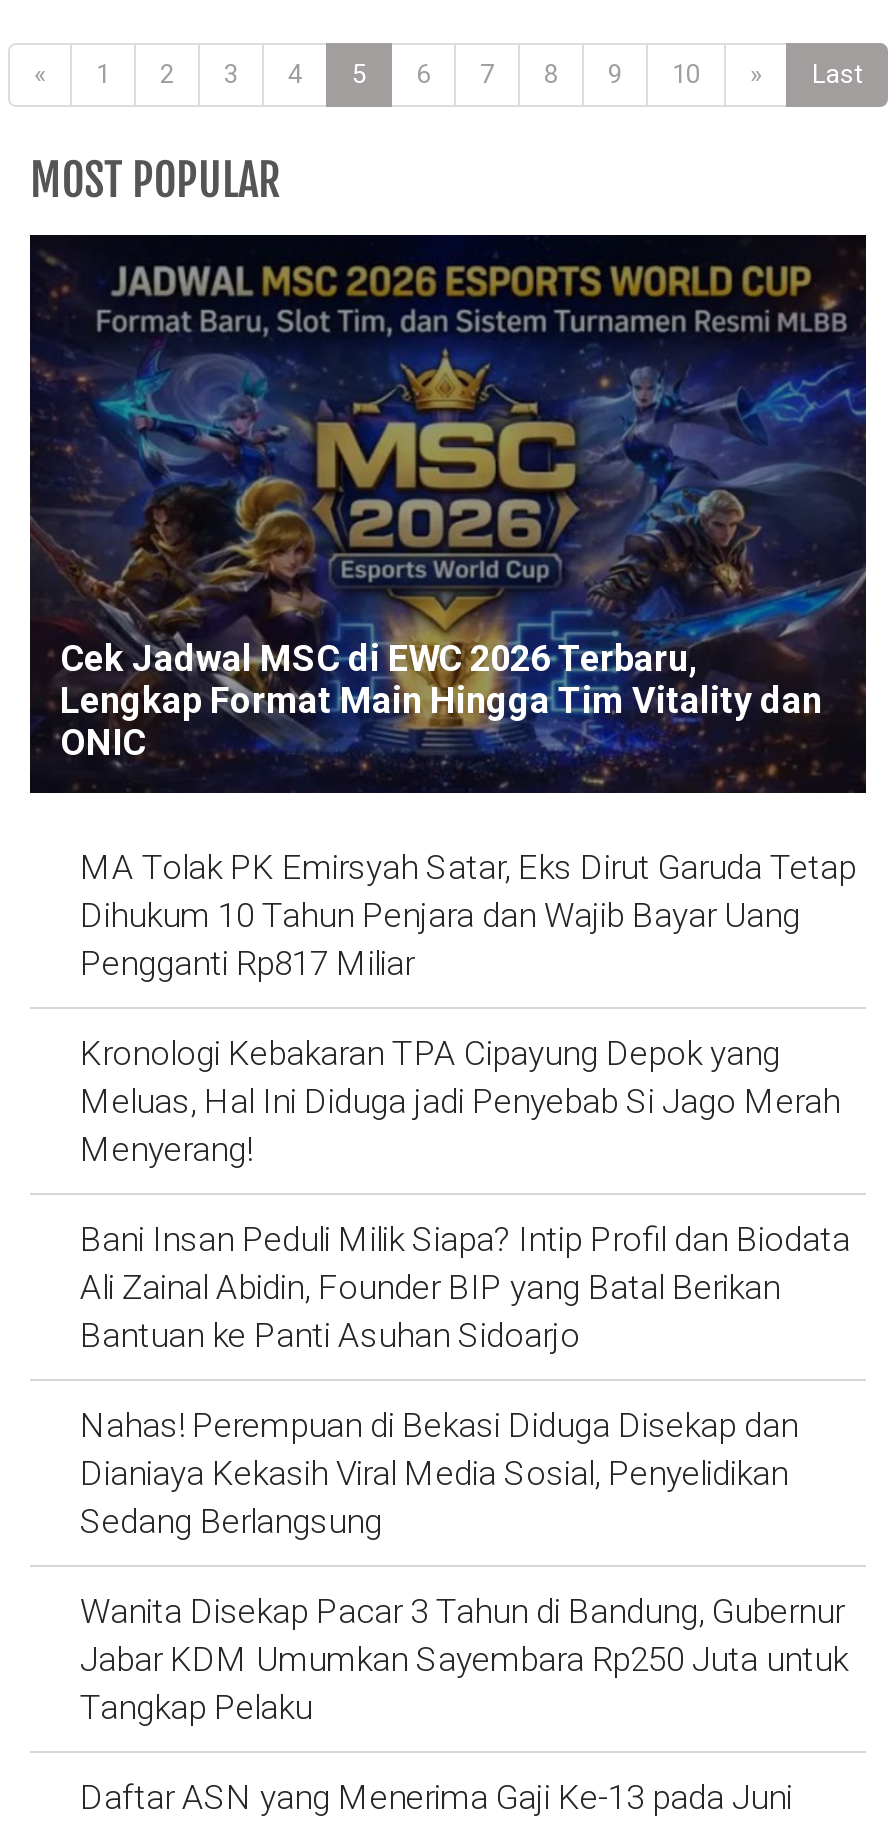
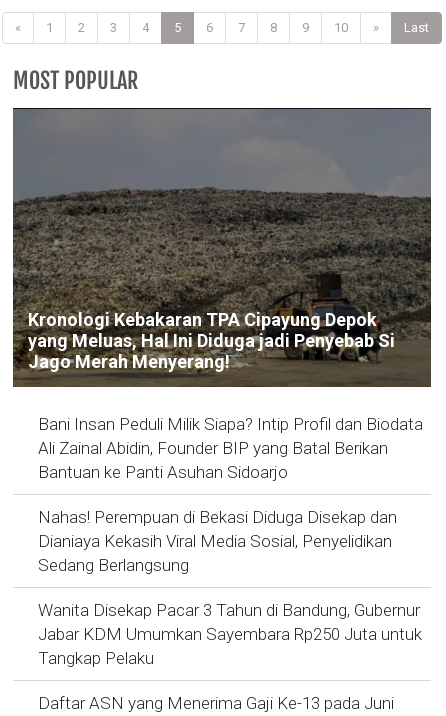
- [image]
- Cek Jadwal MSC di EWC 2026 Terbaru,
- Lengkap Format Main Hingga Tim Vitality dan
- ONIC
- MA Tolak PK Emirsyah Satar, Eks Dirut Garuda Tetap
- Dihukum 10 Tahun Penjara dan Wajib Bayar Uang
- Pengganti Rp817 Miliar
- Kronologi Kebakaran TPA Cipayung Depok yang
- Meluas, Hal Ini Diduga jadi Penyebab Si Jago Merah
- Menyerang!
+ [image]
+ Kronologi Kebakaran TPA Cipayung Depok
+ yang Meluas, Hal Ini Diduga jadi Penyebab Si
+ Jago Merah Menyerang!
